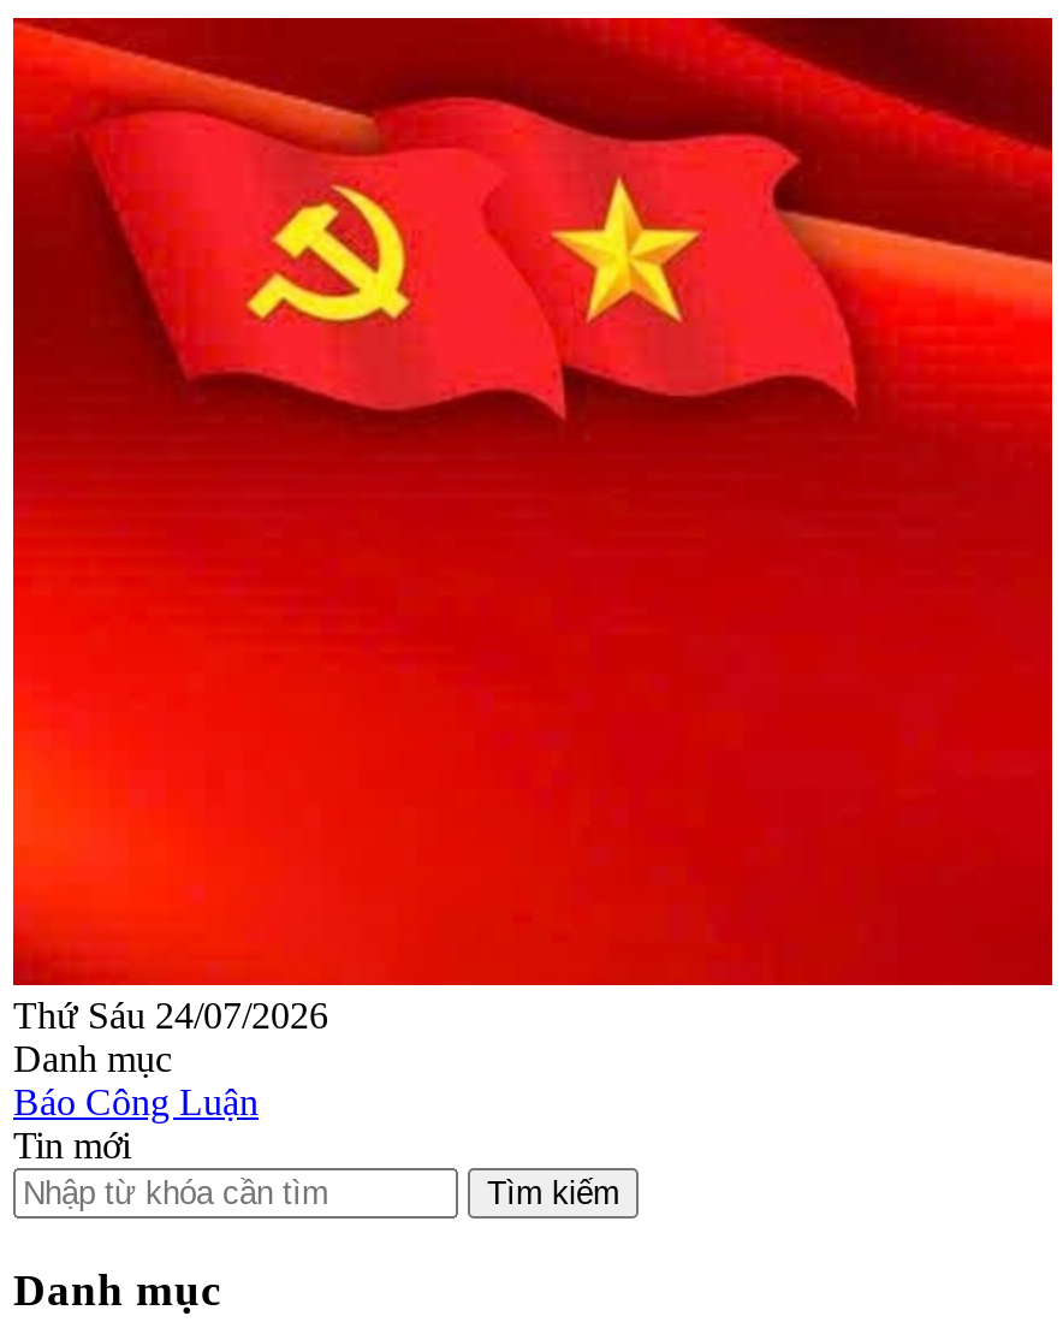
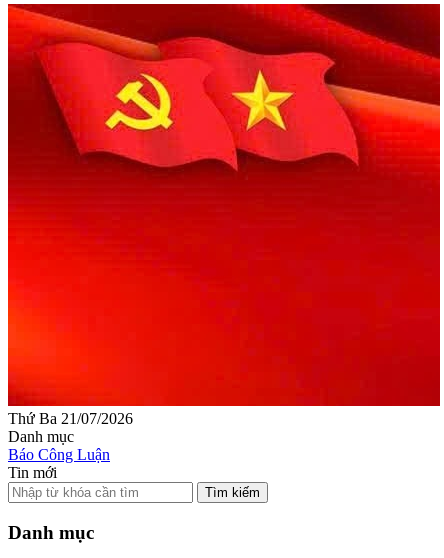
- Thứ Sáu 24/07/2026
+ Thứ Ba 21/07/2026
